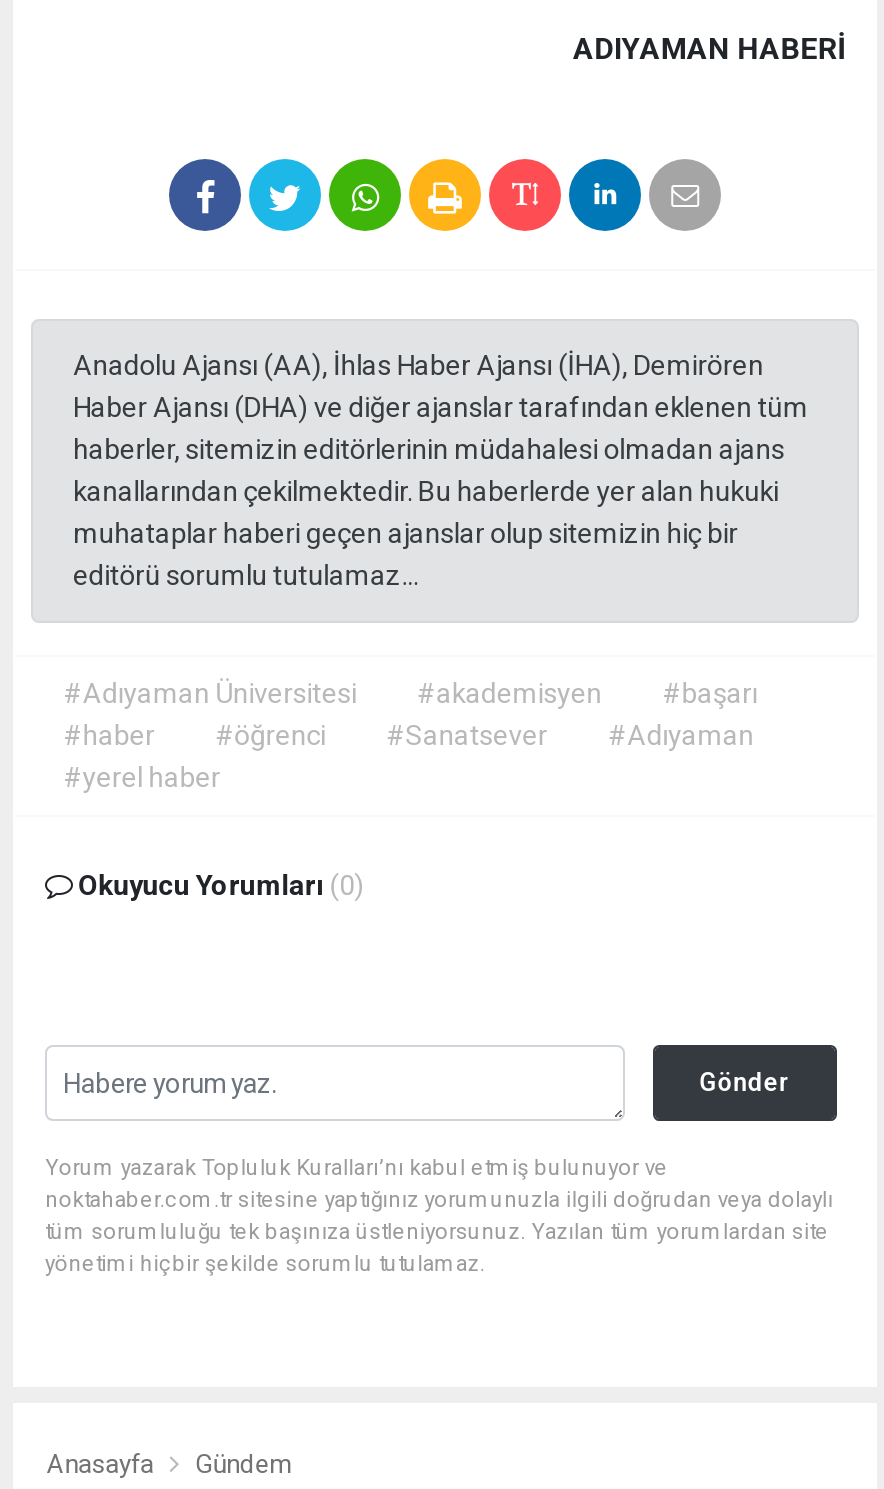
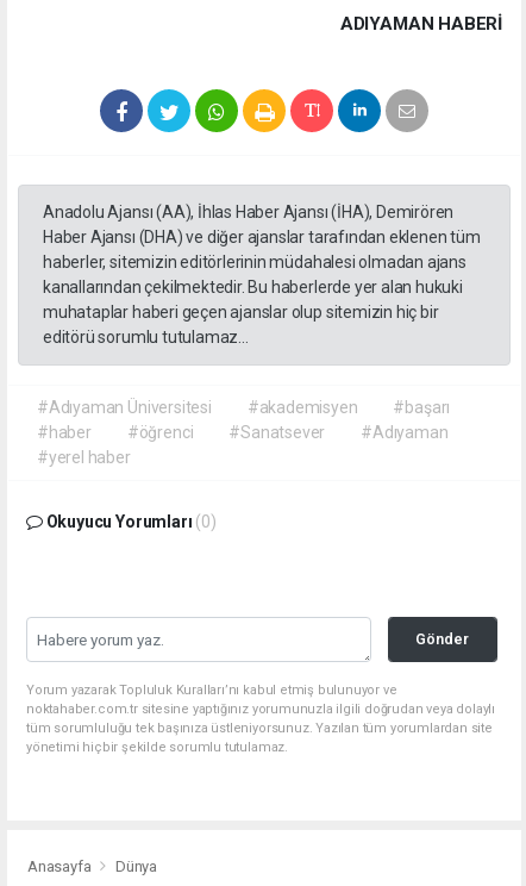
- Gündem
+ Dünya
